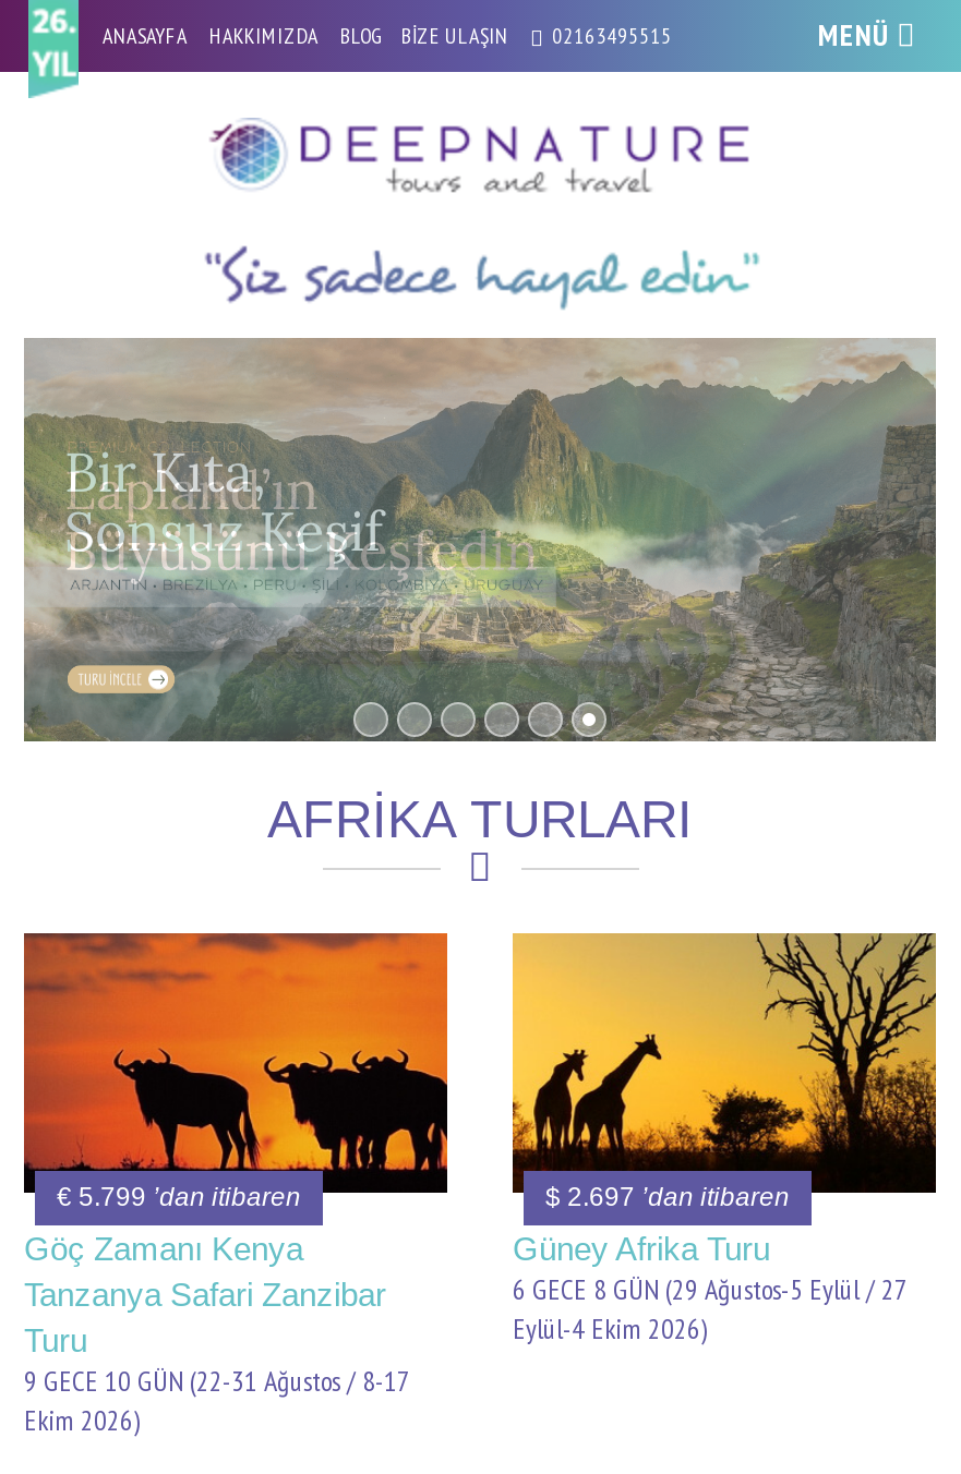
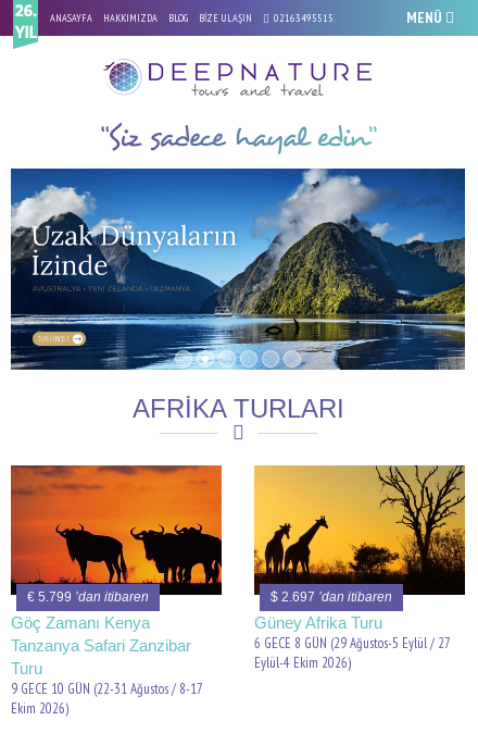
- [image]
+ [image]
